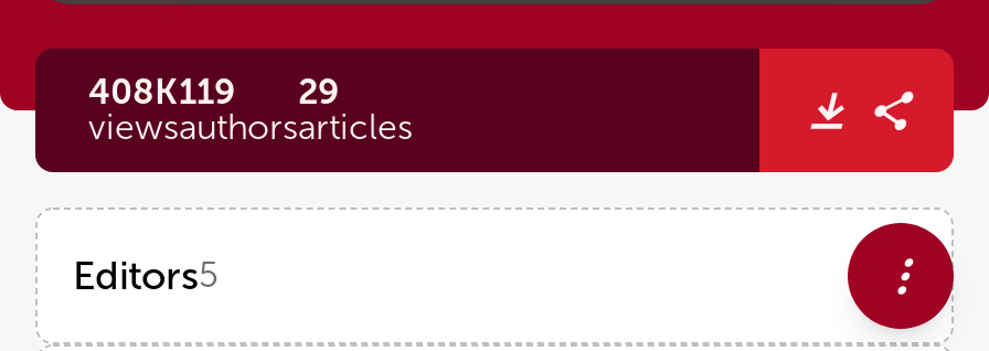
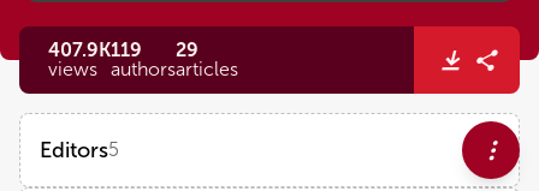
- 408K 119 29
+ 407.9K 119 29
